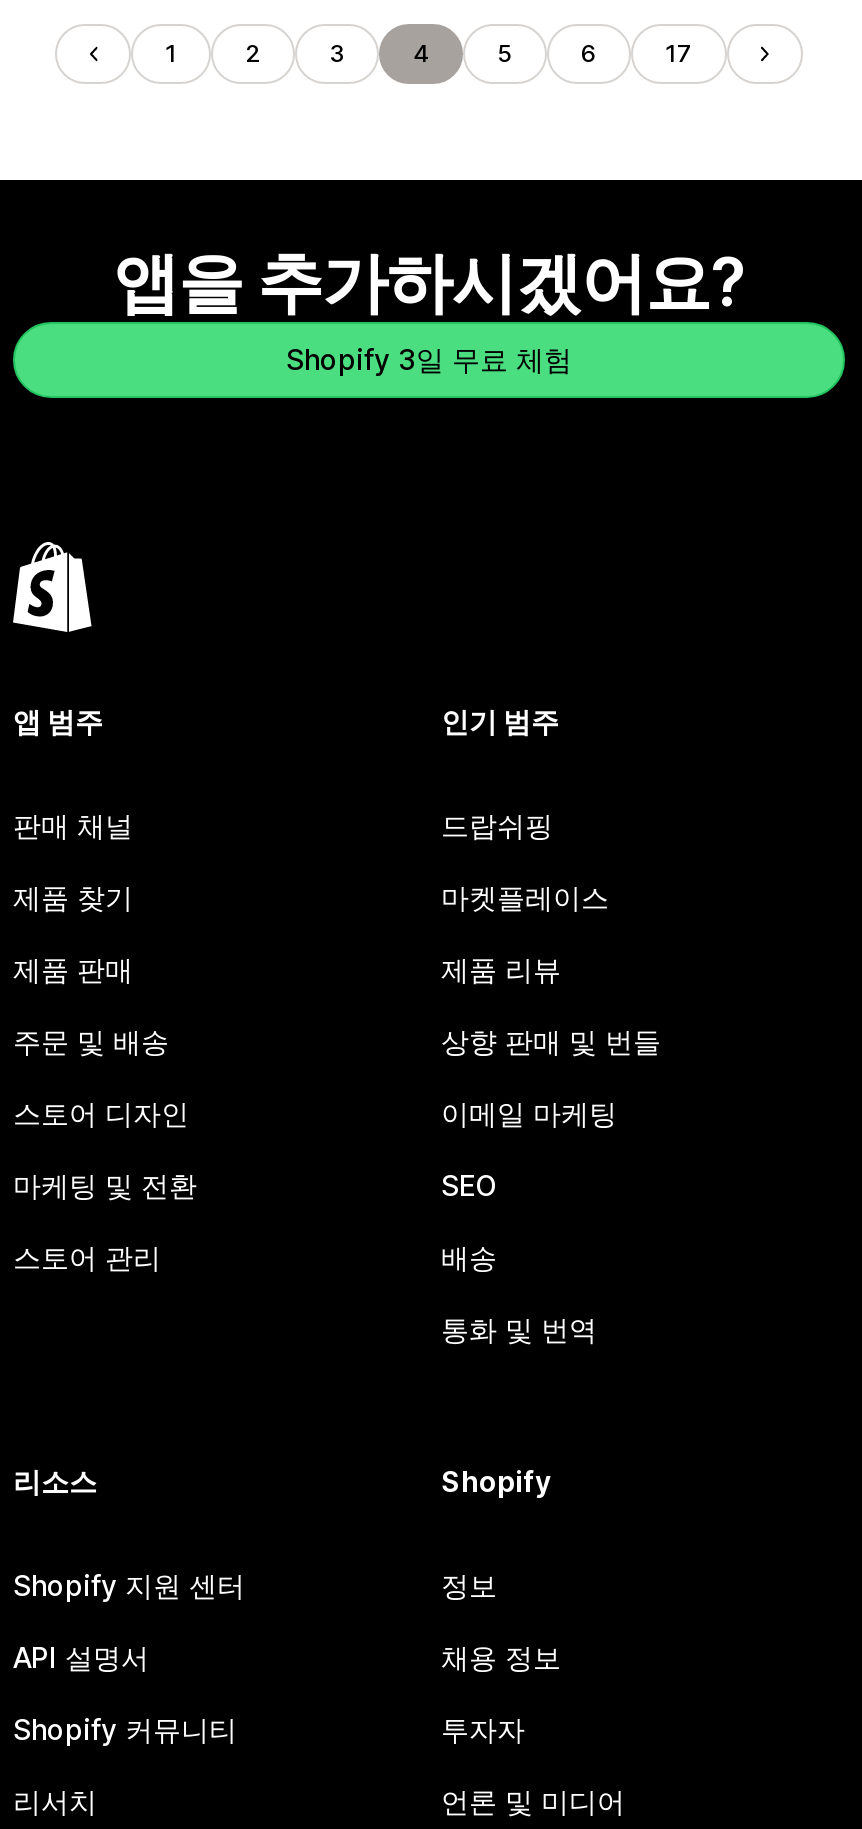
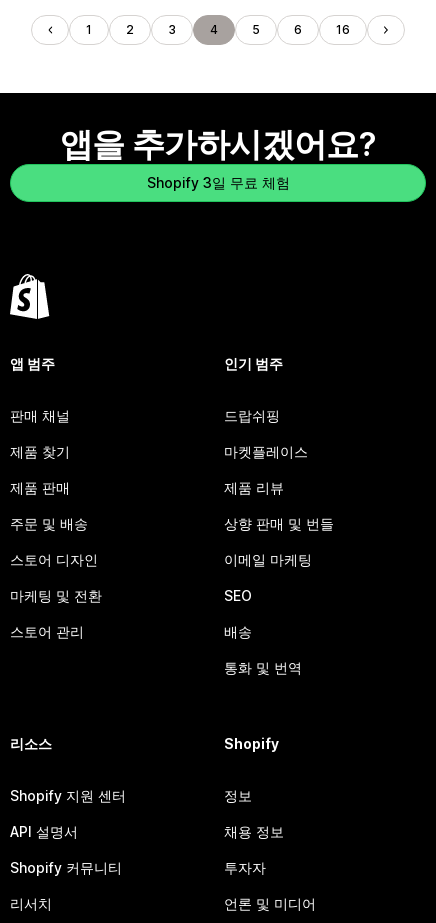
- 17
+ 16
